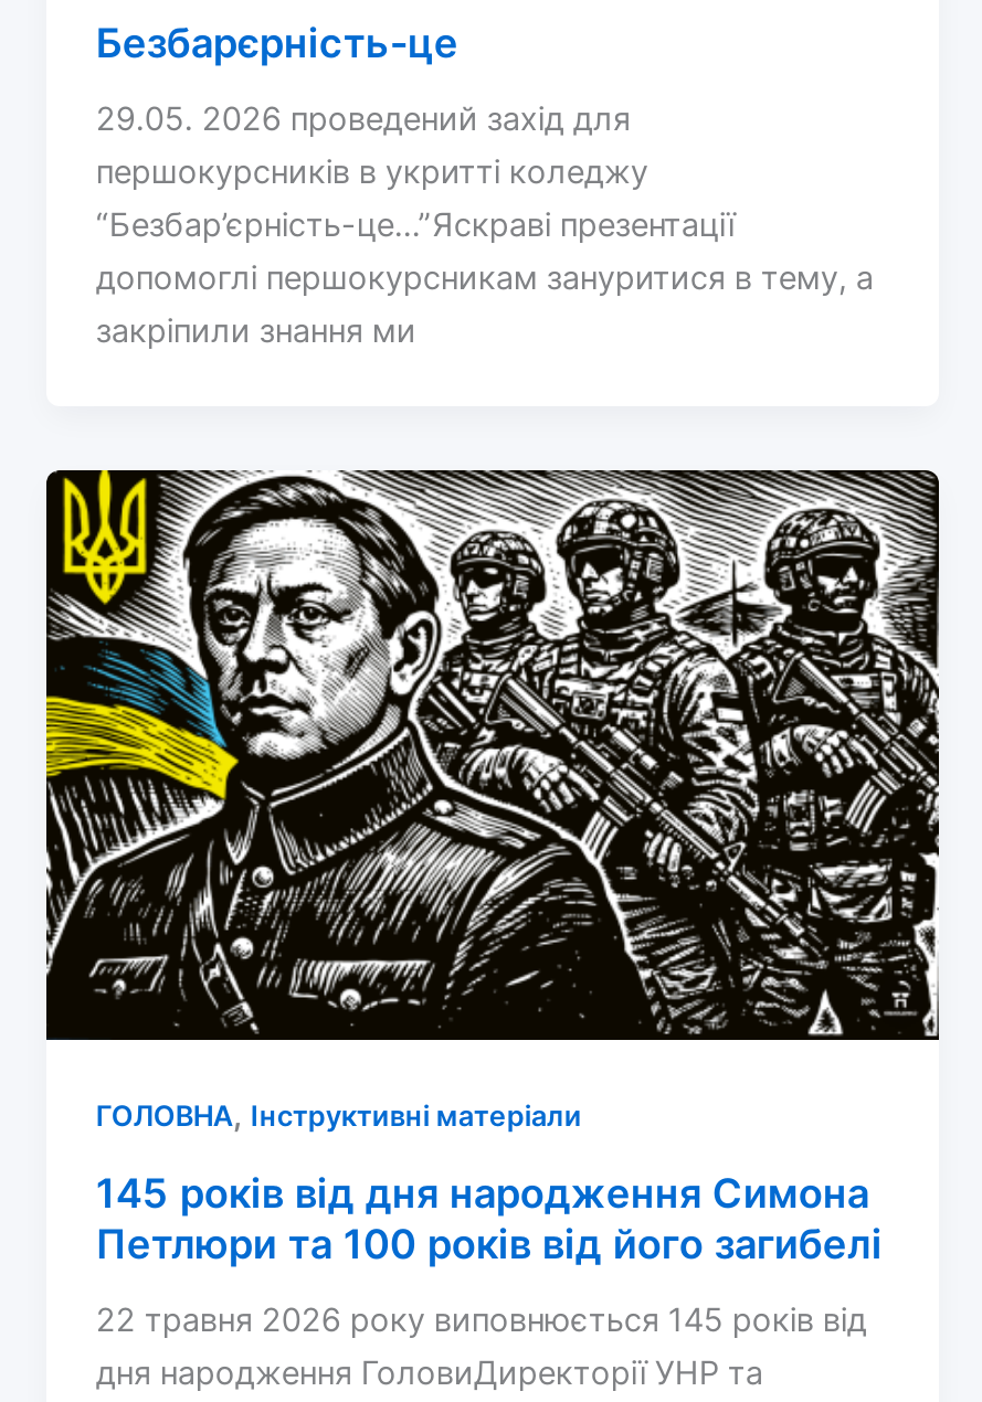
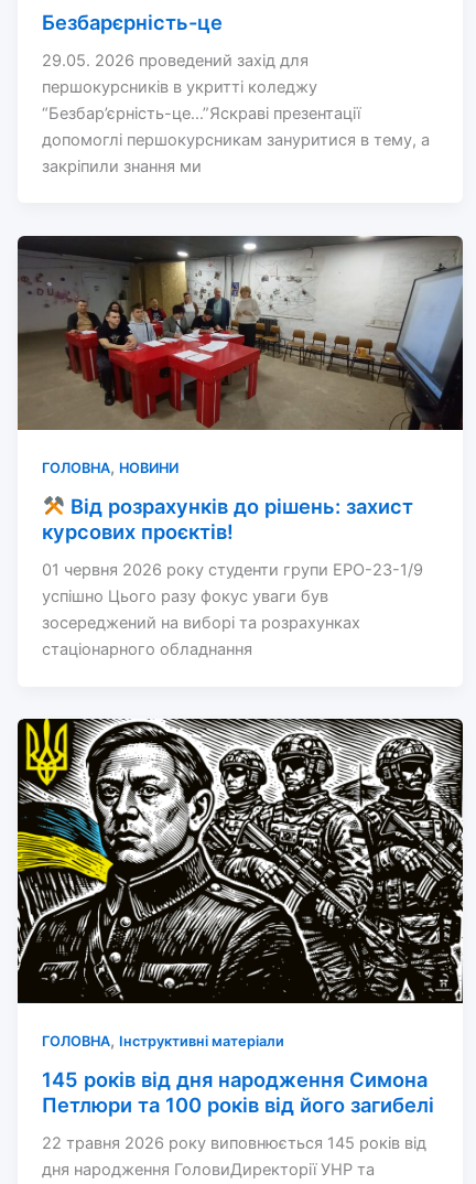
+ [image]
+ ГОЛОВНА, НОВИНИ
+ Від розрахунків до рішень: захист
+ курсових проєктів!
+ 01 червня 2026 року студенти групи ЕРО-23-1/9
+ успішно Цього разу фокус уваги був
+ зосереджений на виборі та розрахунках
+ стаціонарного обладнання
